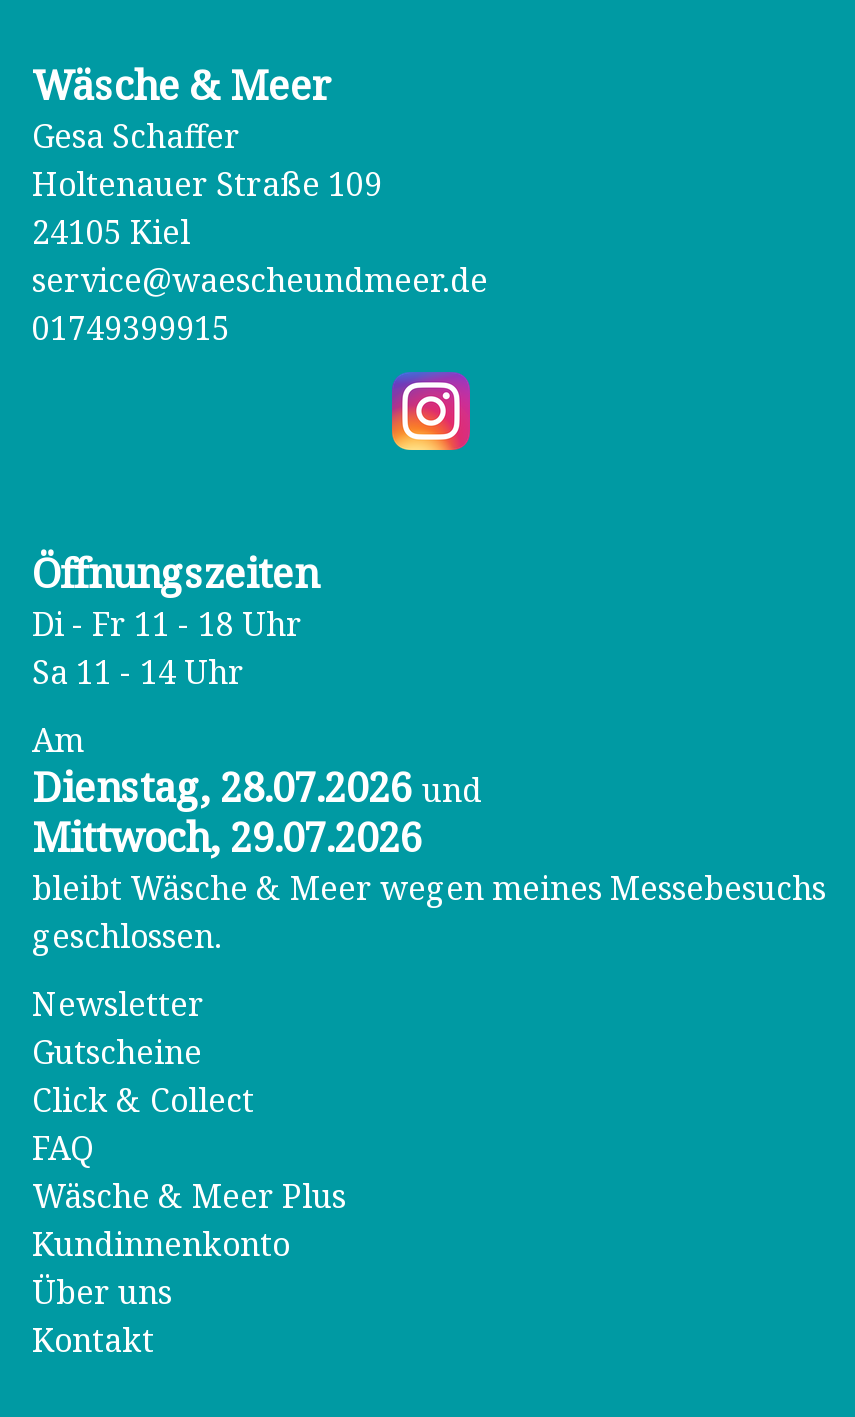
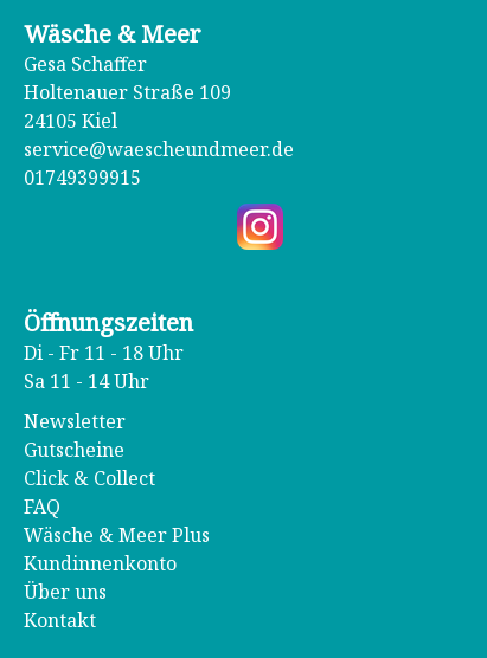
- Am
- Dienstag, 28.07.2026 und
- Mittwoch, 29.07.2026
- bleibt Wäsche & Meer wegen meines Messebesuchs
- geschlossen.
